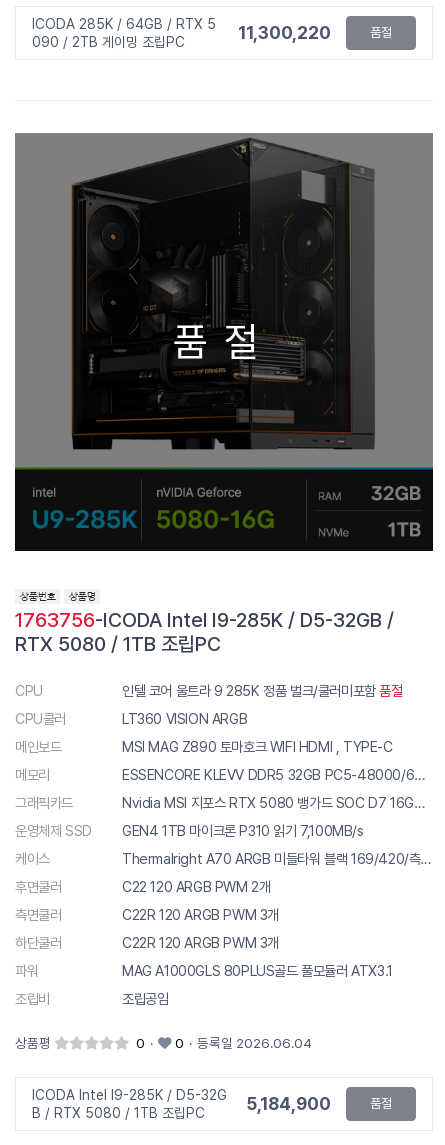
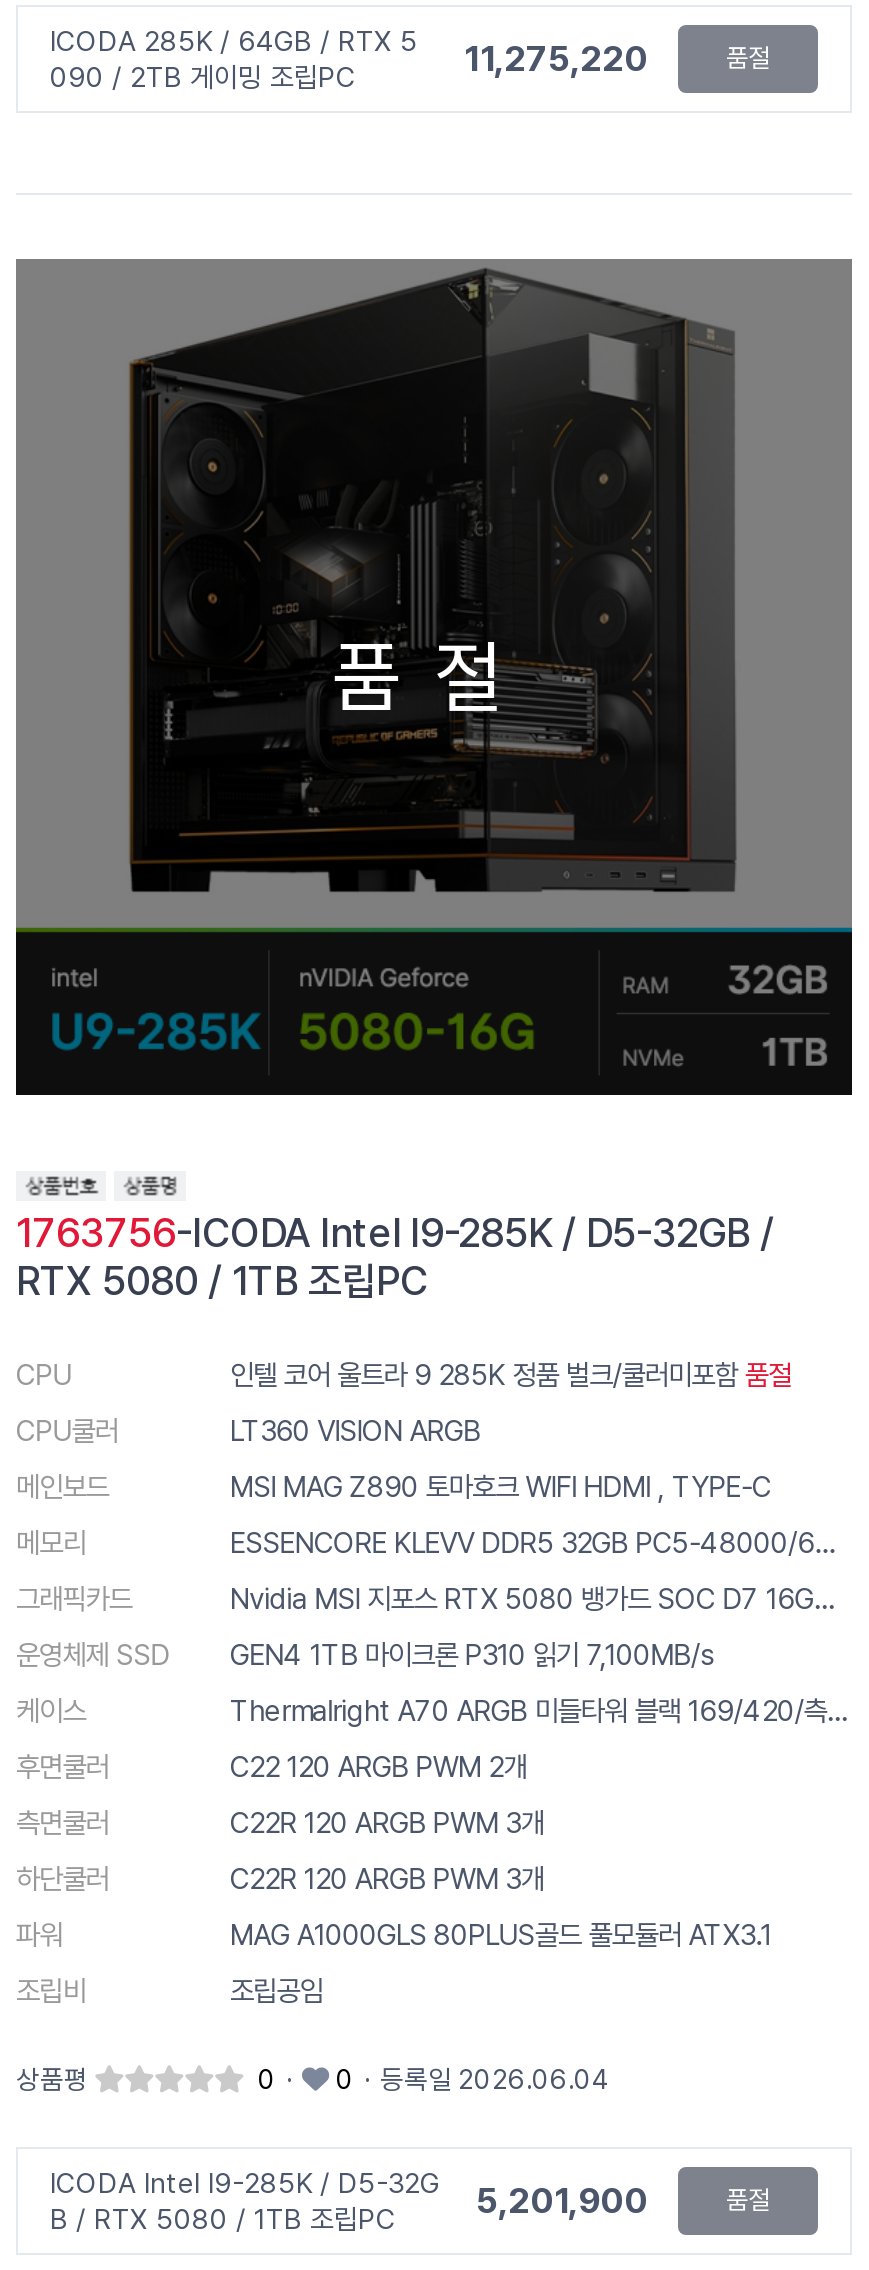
- ICODA 285K / 64GB / RTX 5 11,300,220
+ ICODA 285K / 64GB / RTX 5 11,275,220

- ICODA Intel I9-285K / D5-32G 5,184,900
+ ICODA Intel I9-285K / D5-32G 5,201,900
